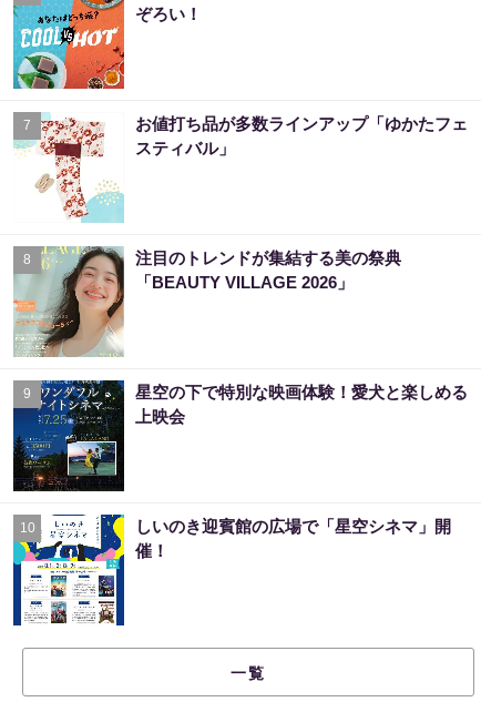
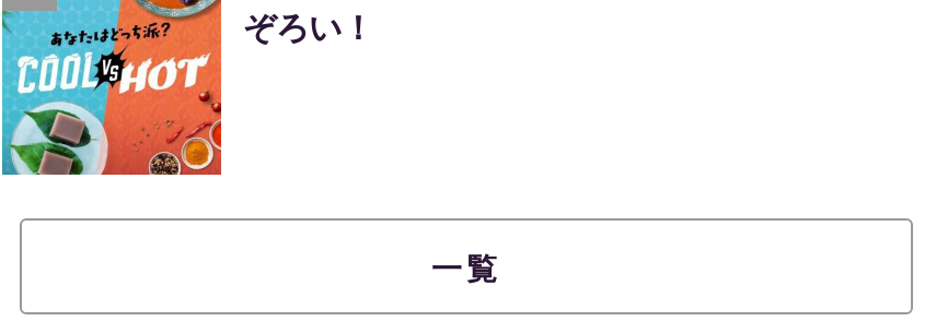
- [image]
- 7
- お値打ち品が多数ラインアップ「ゆかたフェ
- スティバル」

- [image]
- 8
- 注目のトレンドが集結する美の祭典
- 「BEAUTY VILLAGE 2026」

- [image]
- 9
- 星空の下で特別な映画体験！愛犬と楽しめる
- 上映会

- [image]
- 10
- しいのき迎賓館の広場で「星空シネマ」開
- 催！
